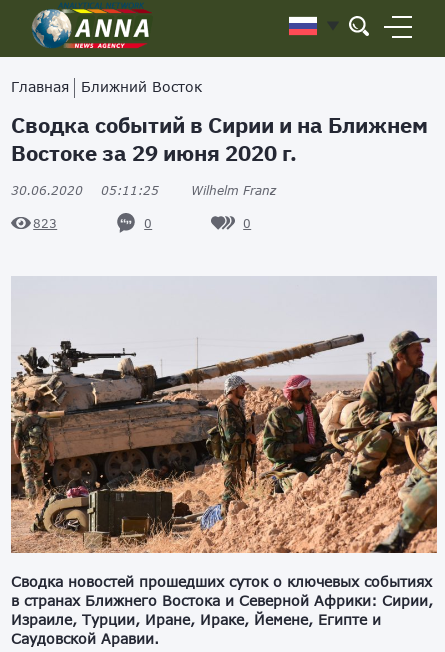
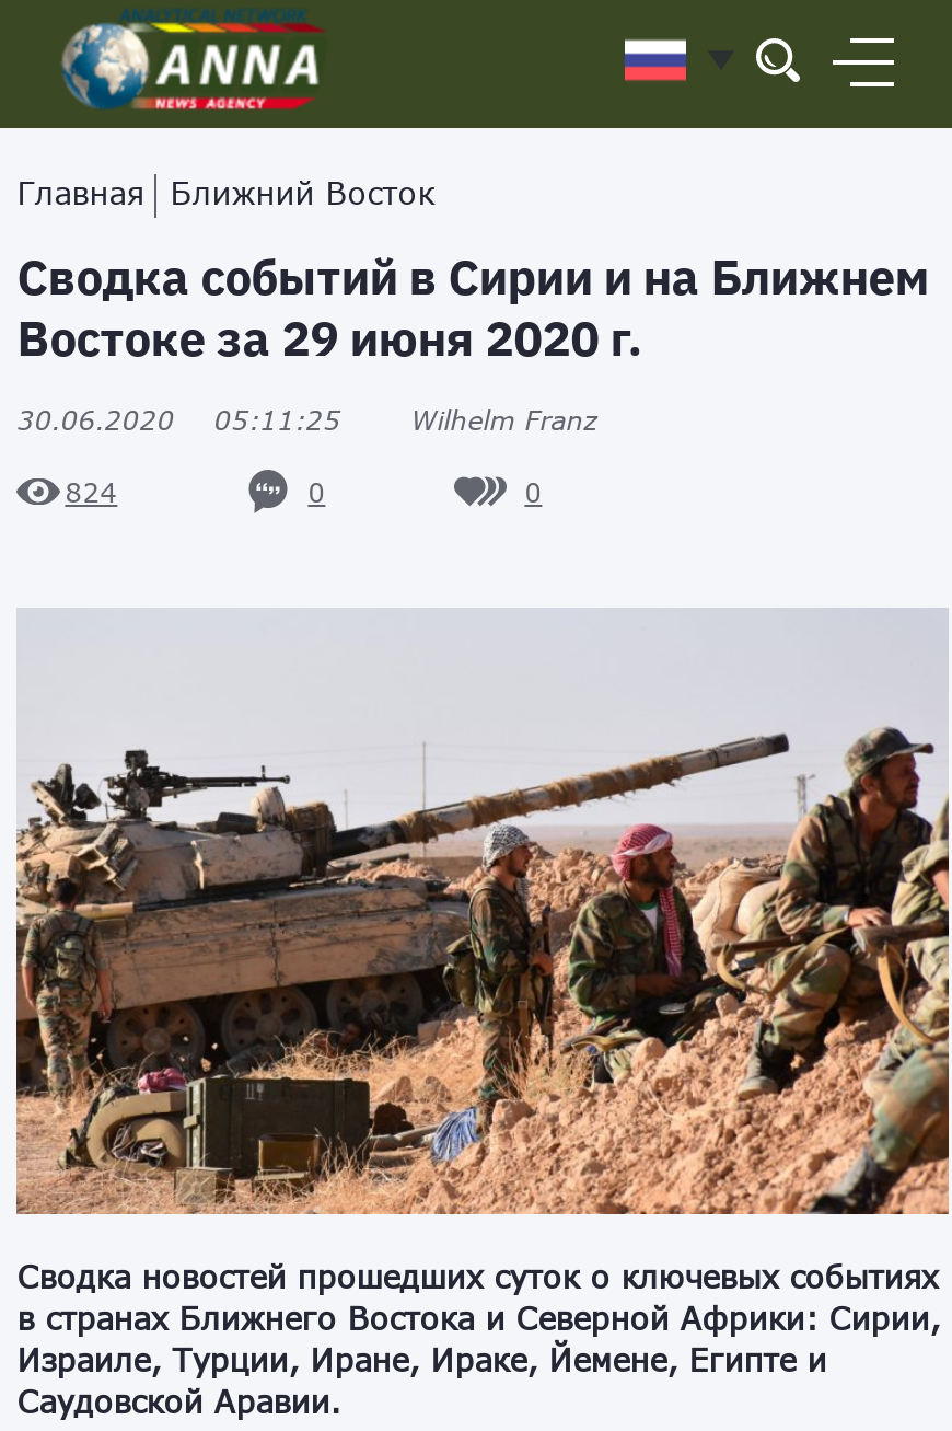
- 823
+ 824
